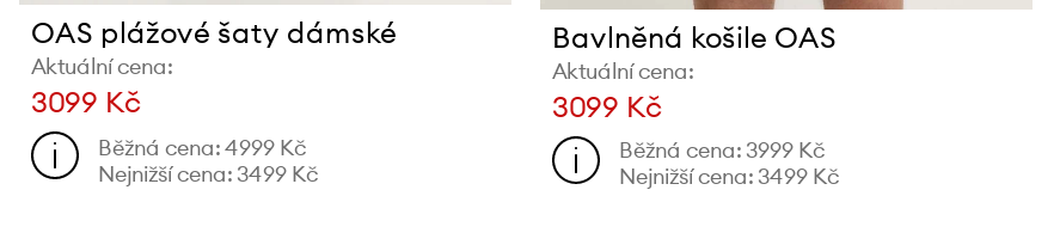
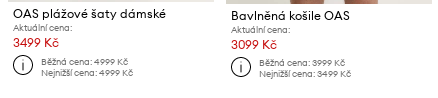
- 3099 Kč
+ 3499 Kč

- Nejnižší cena: 3499 Kč
+ Nejnižší cena: 4999 Kč
